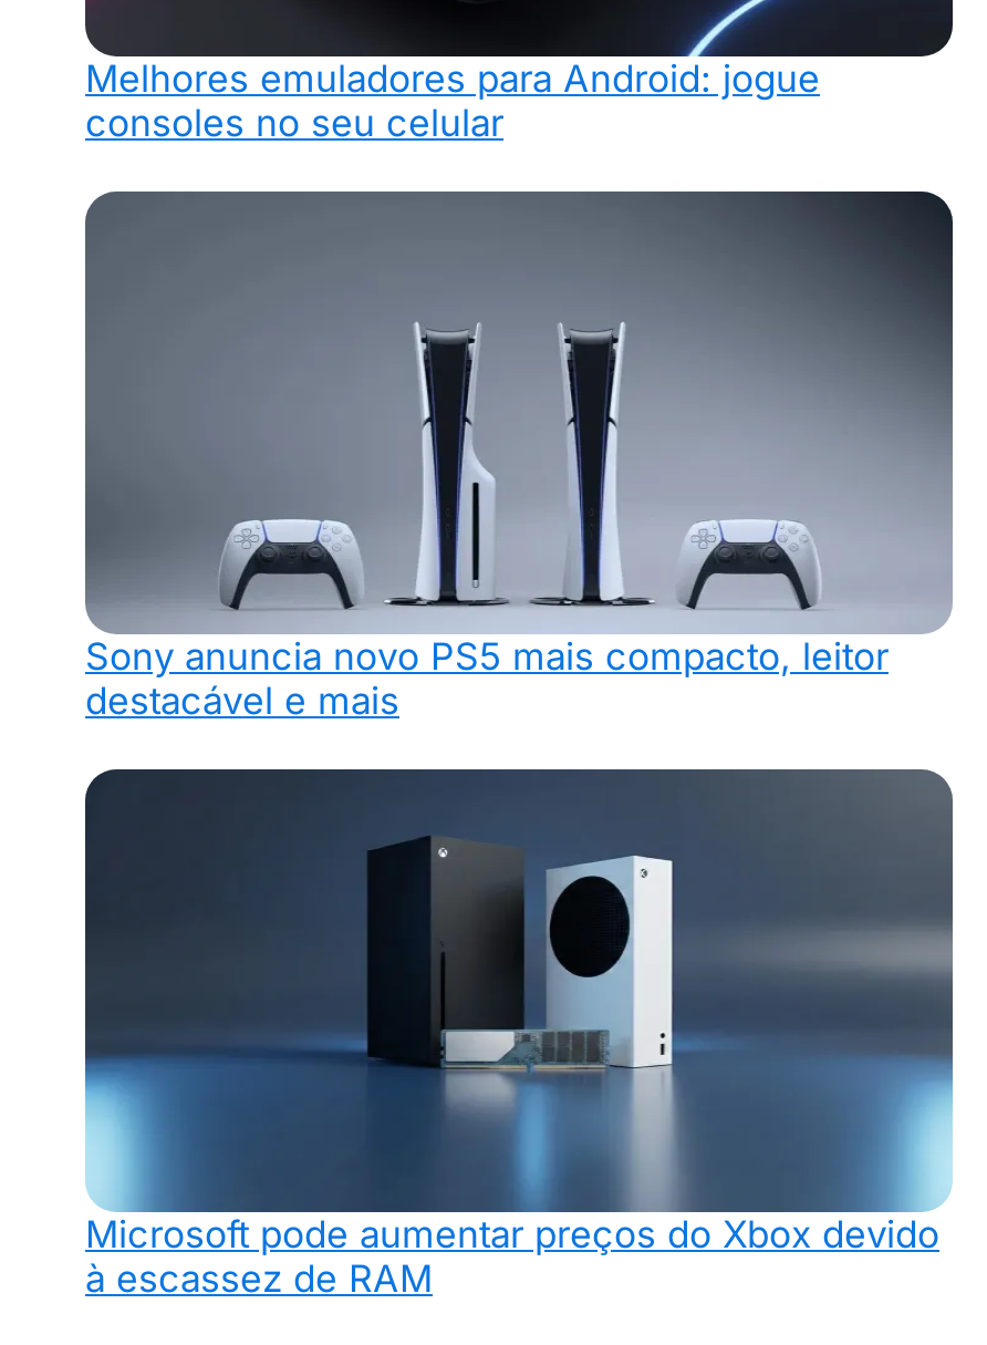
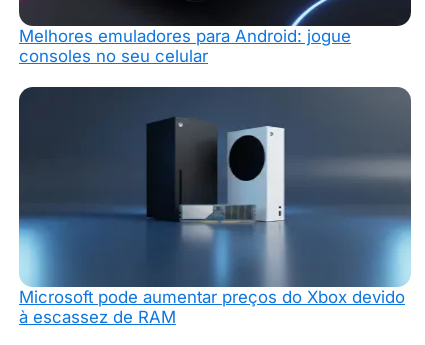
- [image]
- Sony anuncia novo PS5 mais compacto, leitor
- destacável e mais
